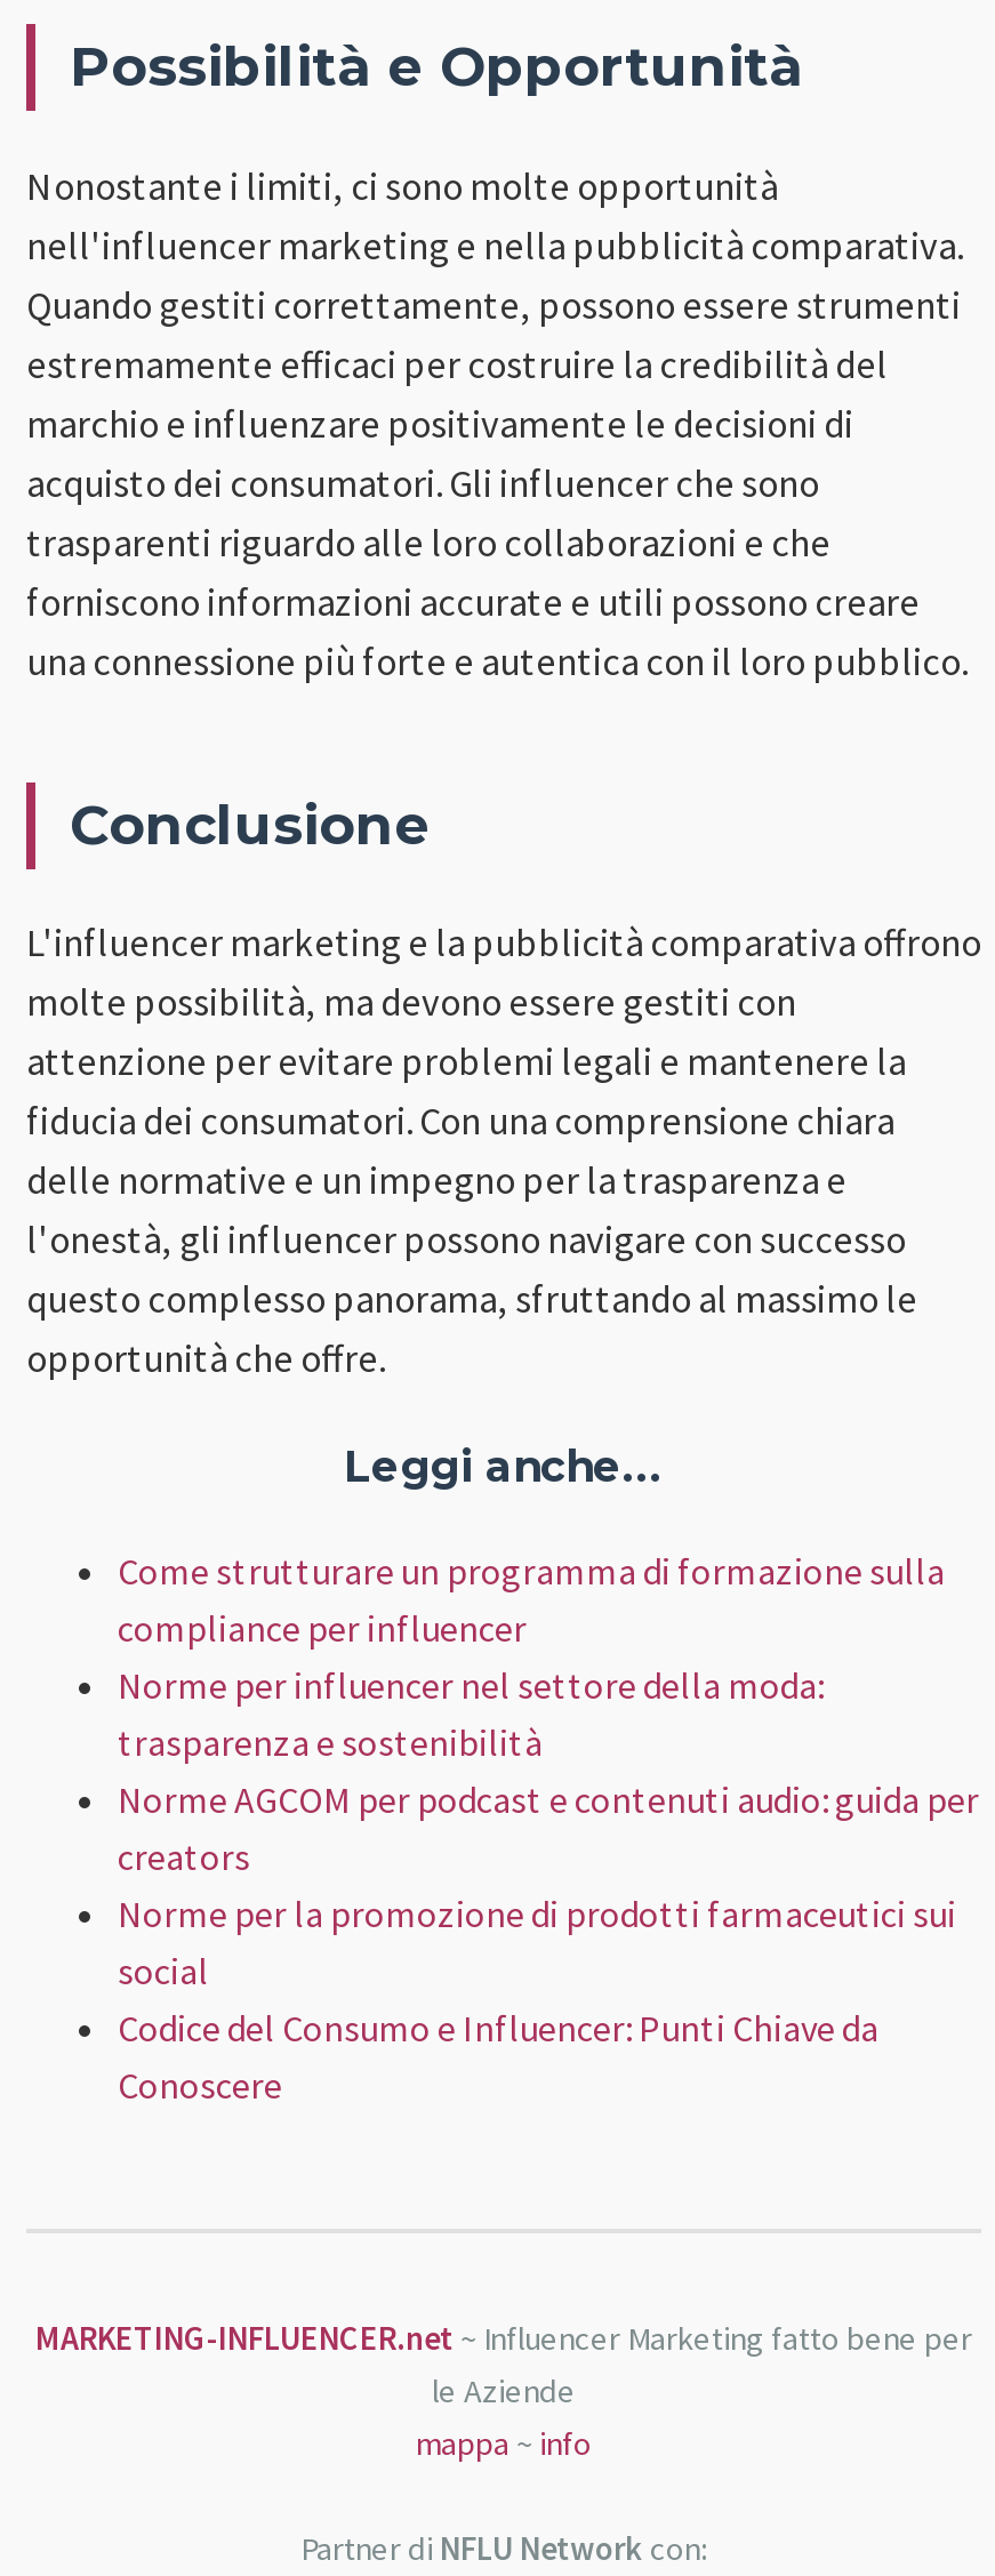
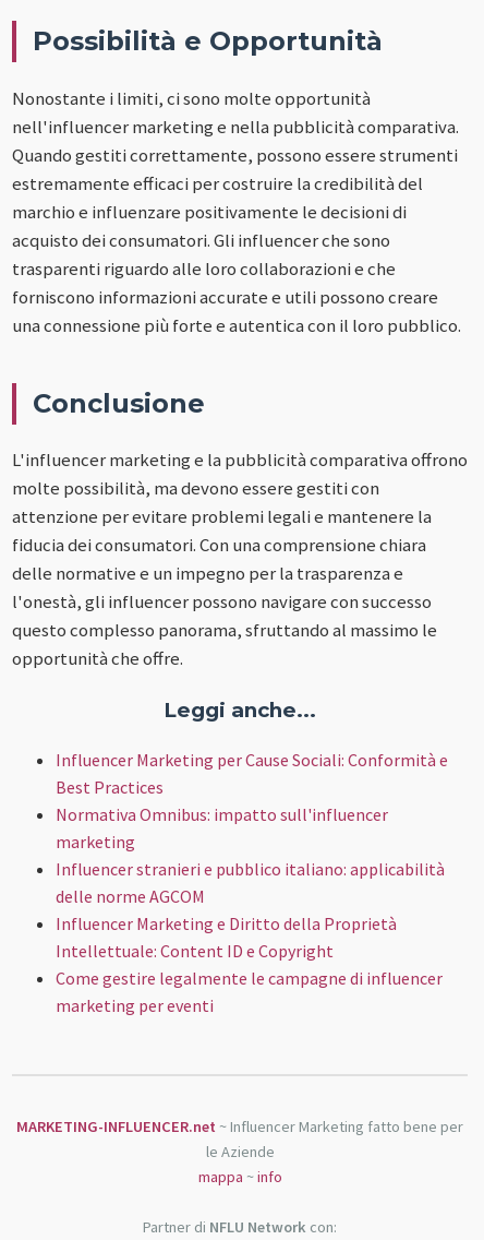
- Come strutturare un programma di formazione sulla
- compliance per influencer
- Norme per influencer nel settore della moda:
- trasparenza e sostenibilità
- Norme AGCOM per podcast e contenuti audio: guida per
- creators
- Norme per la promozione di prodotti farmaceutici sui
- social
- Codice del Consumo e Influencer: Punti Chiave da
- Conoscere
+ Influencer Marketing per Cause Sociali: Conformità e
+ Best Practices
+ Normativa Omnibus: impatto sull'influencer
+ marketing
+ Influencer stranieri e pubblico italiano: applicabilità
+ delle norme AGCOM
+ Influencer Marketing e Diritto della Proprietà
+ Intellettuale: Content ID e Copyright
+ Come gestire legalmente le campagne di influencer
+ marketing per eventi
